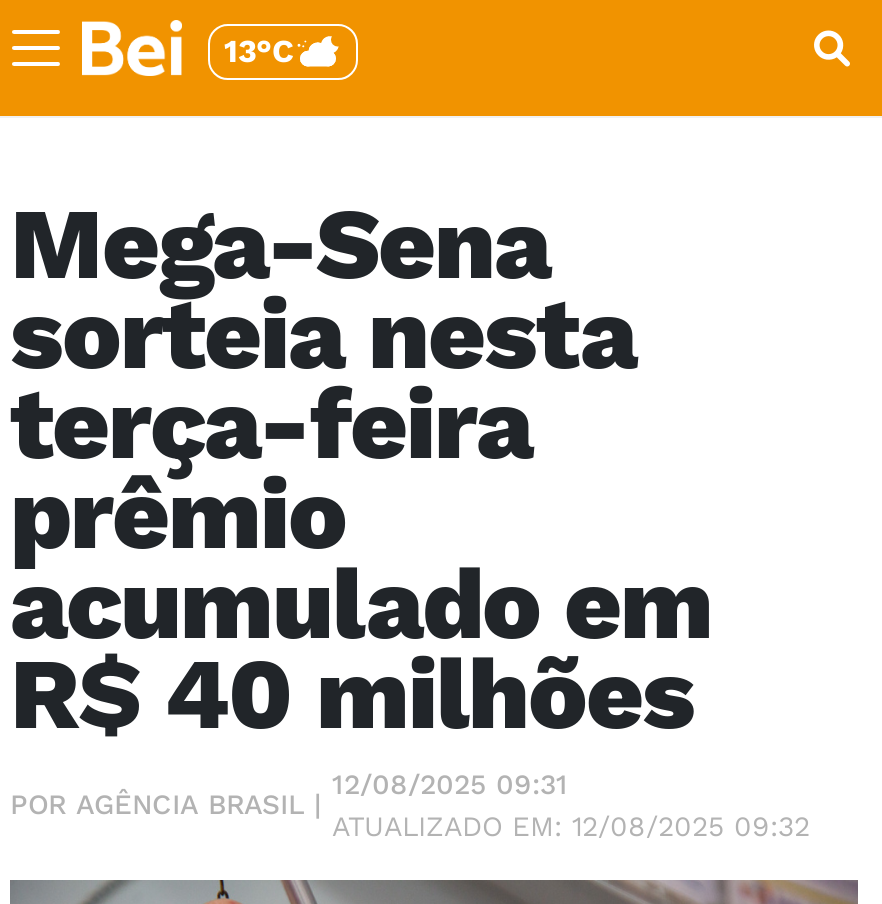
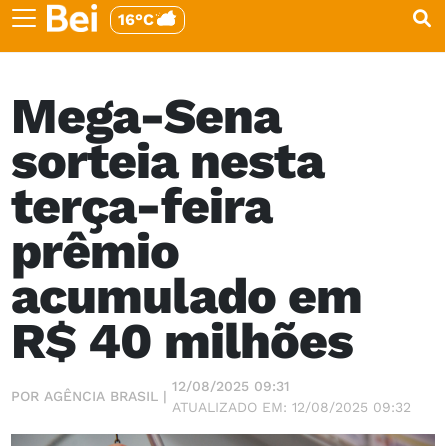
- 13°C
+ 16°C
